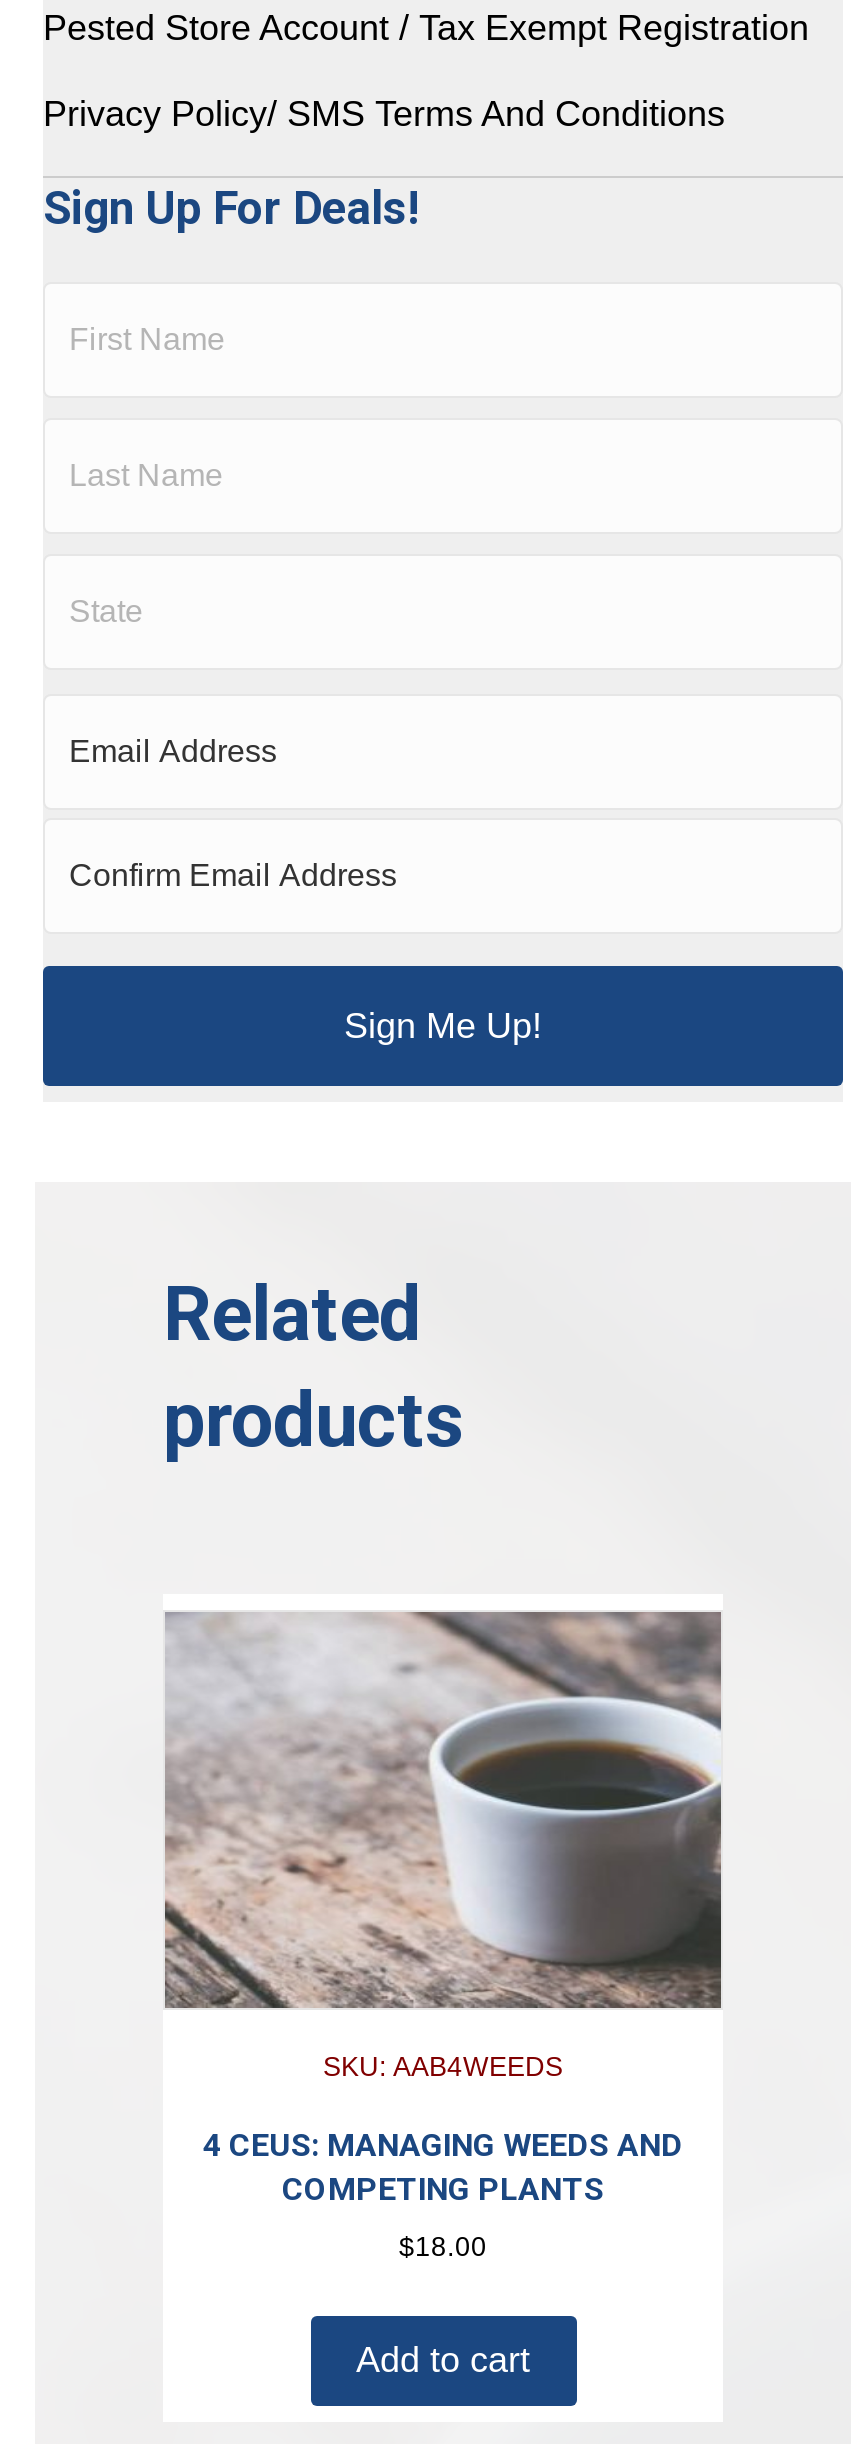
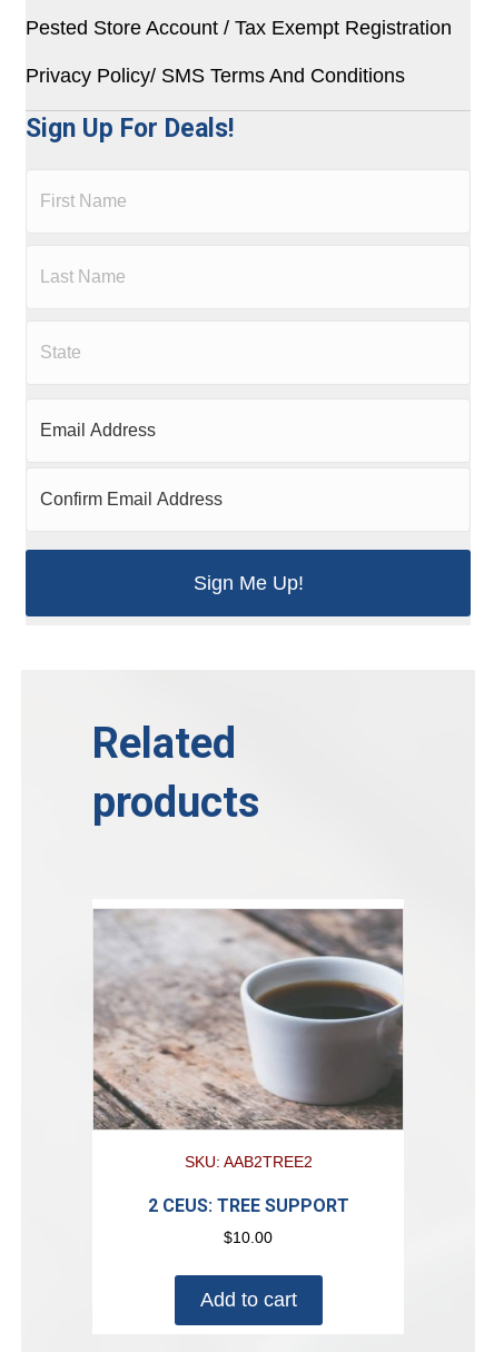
- SKU: AAB4WEEDS
+ SKU: AAB2TREE2

- 4 CEUS: MANAGING WEEDS AND
- COMPETING PLANTS
+ 2 CEUS: TREE SUPPORT

- $18.00
+ $10.00
